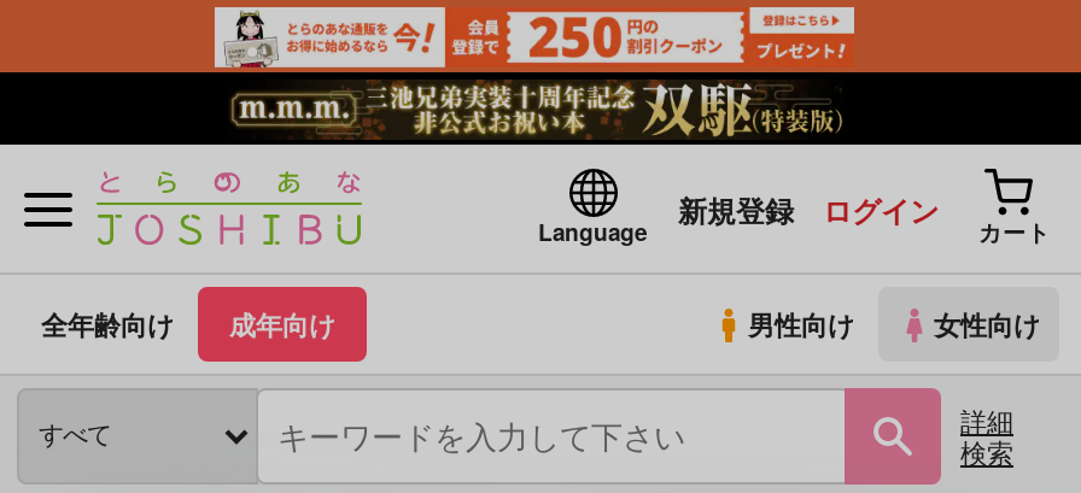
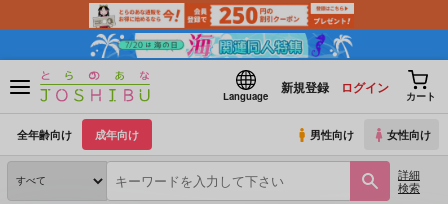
- [image]
+ [image]
